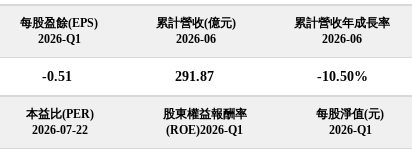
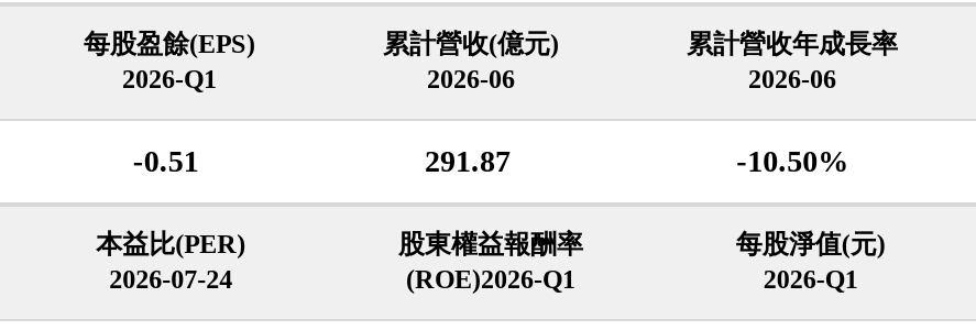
- 2026-07-22
+ 2026-07-24
